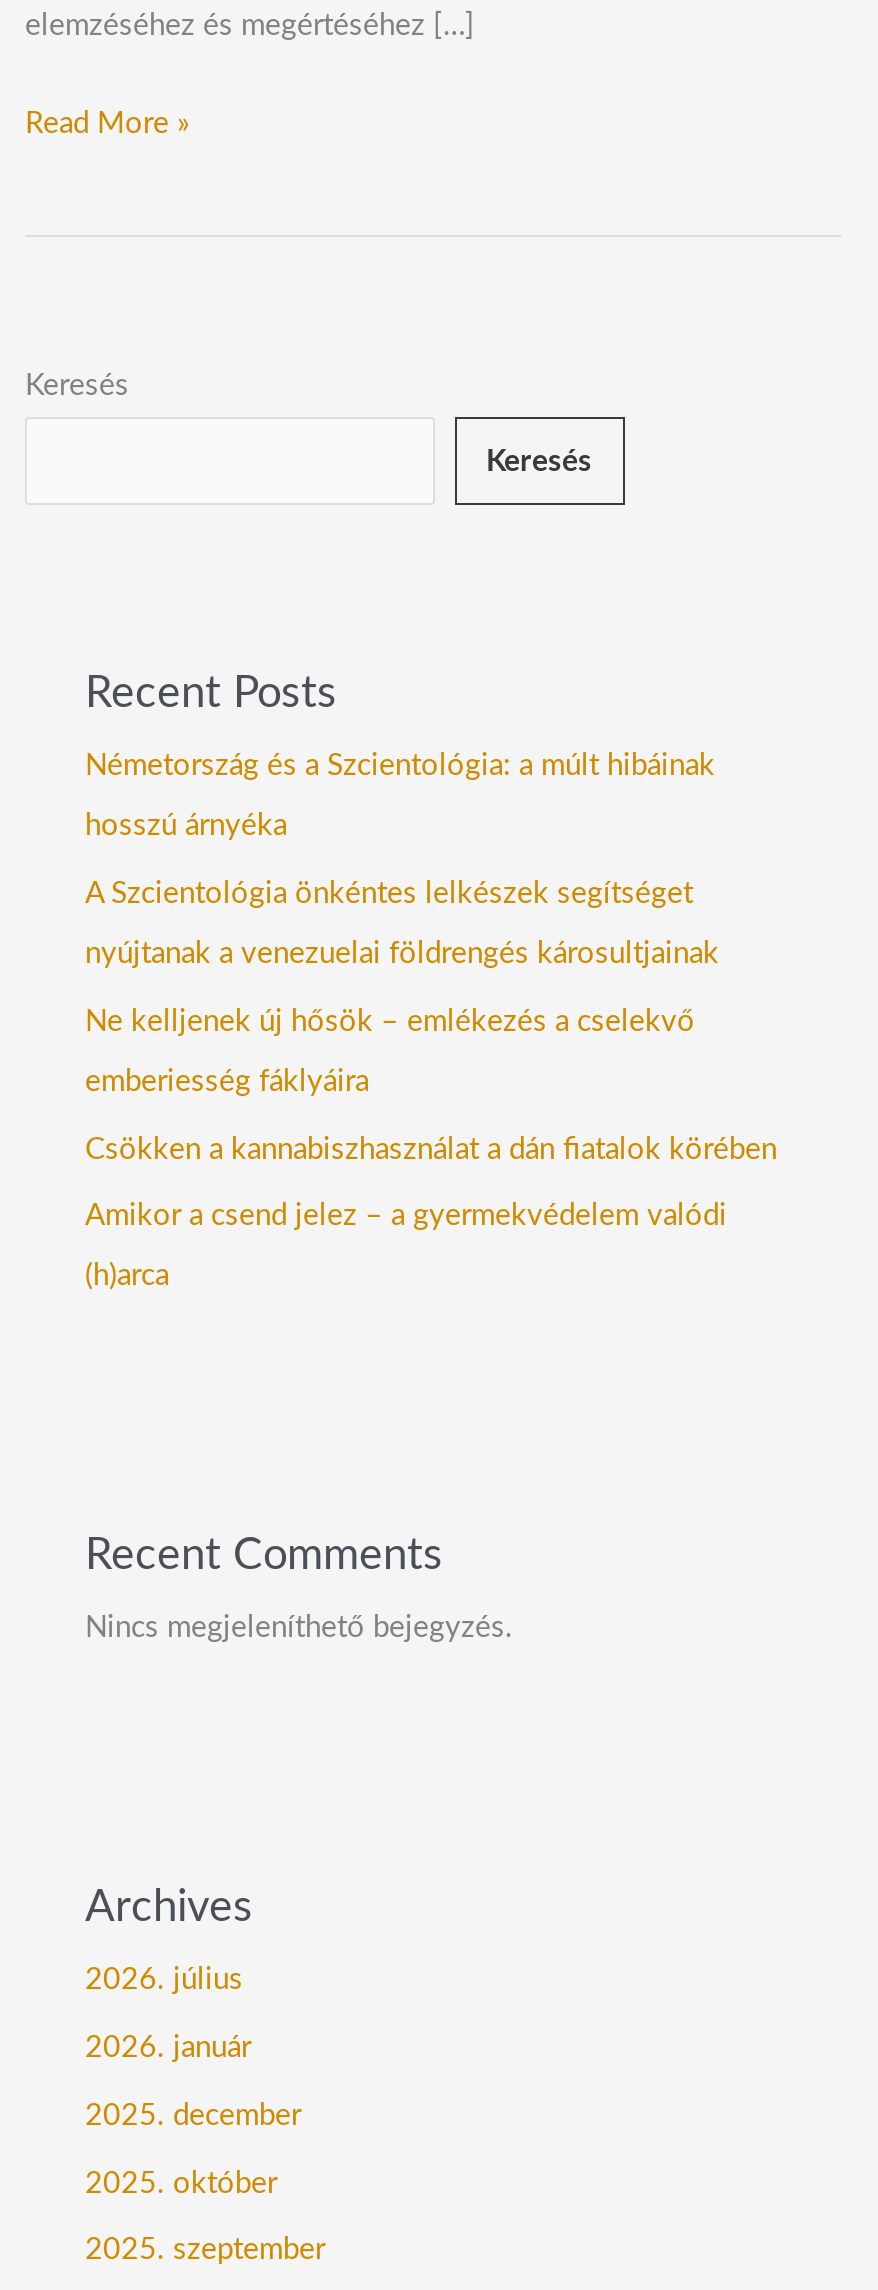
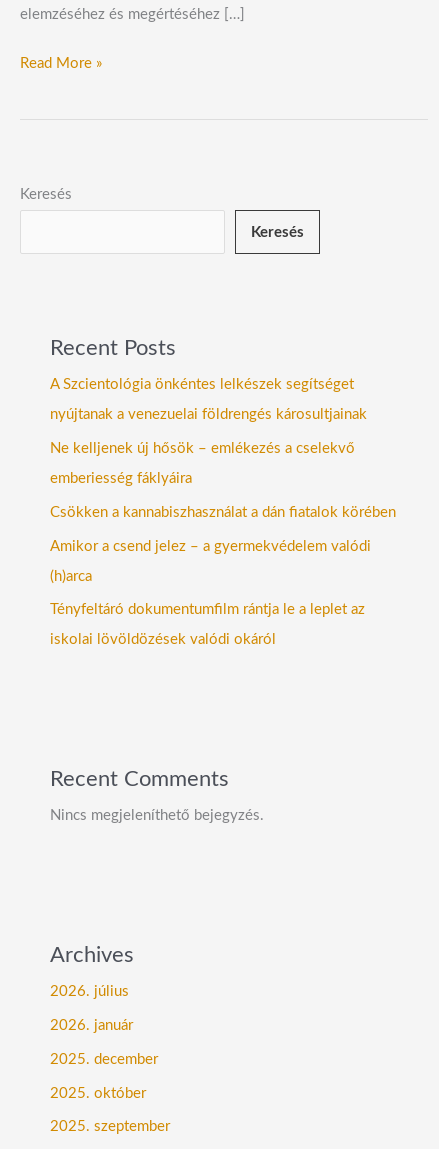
- Németország és a Szcientológia: a múlt hibáinak
- hosszú árnyéka

moved up: A Szcientológia önkéntes lelkészek segítséget | nyújtanak a venezuelai földrengés károsultjainak | Ne kelljenek új hősök – emlékezés a cselekvő | emberiesség fáklyáira | Csökken a kannabiszhasználat a dán fiatalok körében | Amikor a csend jelez – a gyermekvédelem valódi | (h)arca

+ Tényfeltáró dokumentumfilm rántja le a leplet az
+ iskolai lövöldözések valódi okáról
